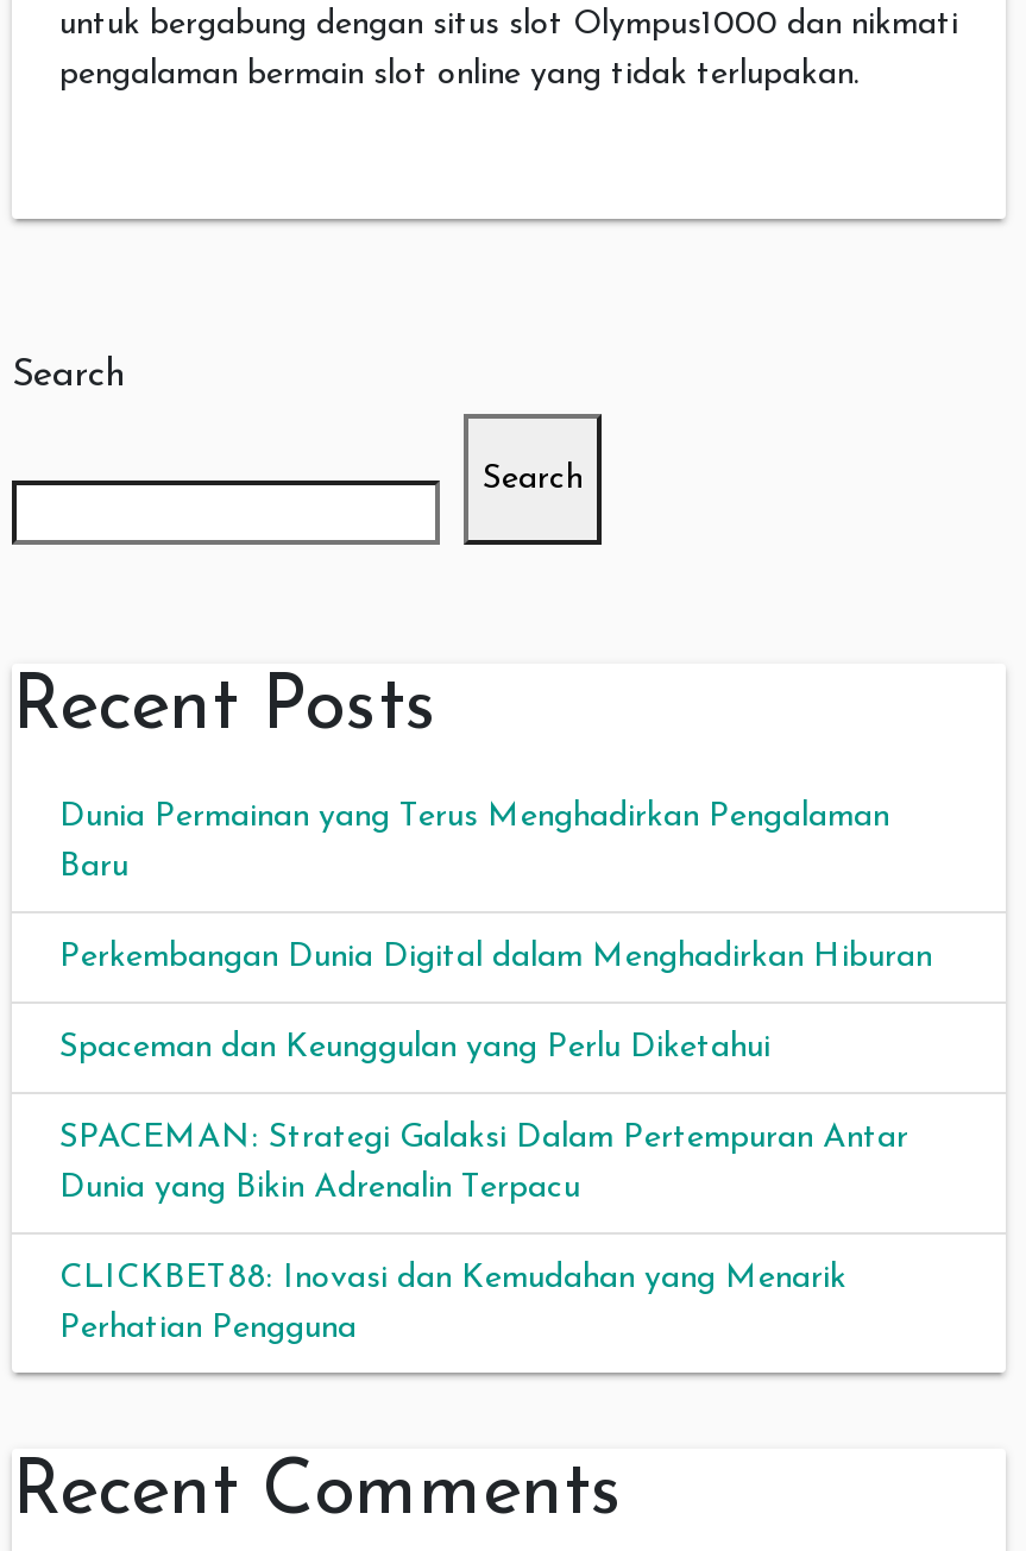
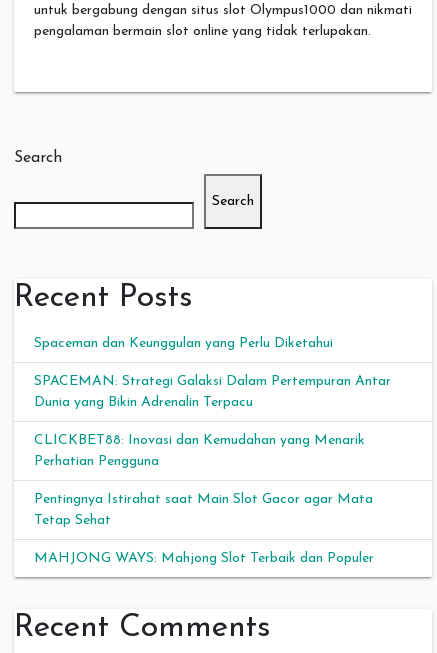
- Dunia Permainan yang Terus Menghadirkan Pengalaman
- Baru
- Perkembangan Dunia Digital dalam Menghadirkan Hiburan

moved up: Spaceman dan Keunggulan yang Perlu Diketahui | SPACEMAN: Strategi Galaksi Dalam Pertempuran Antar | Dunia yang Bikin Adrenalin Terpacu | CLICKBET88: Inovasi dan Kemudahan yang Menarik | Perhatian Pengguna

+ Pentingnya Istirahat saat Main Slot Gacor agar Mata
+ Tetap Sehat
+ MAHJONG WAYS: Mahjong Slot Terbaik dan Populer
